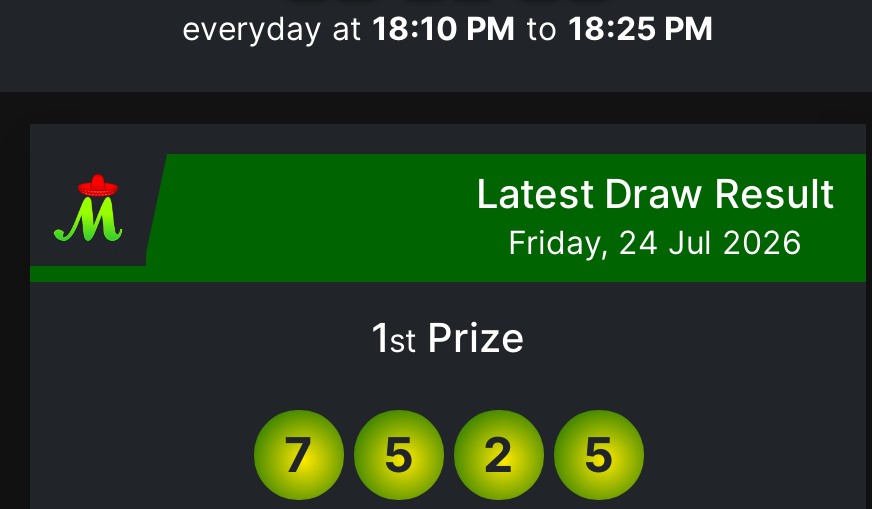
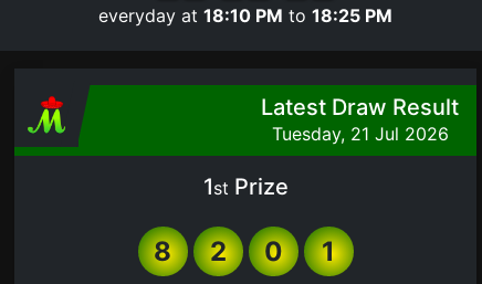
- Friday, 24 Jul 2026
+ Tuesday, 21 Jul 2026

- 7
- 5
+ 8

- 5
+ 0
+ 1
